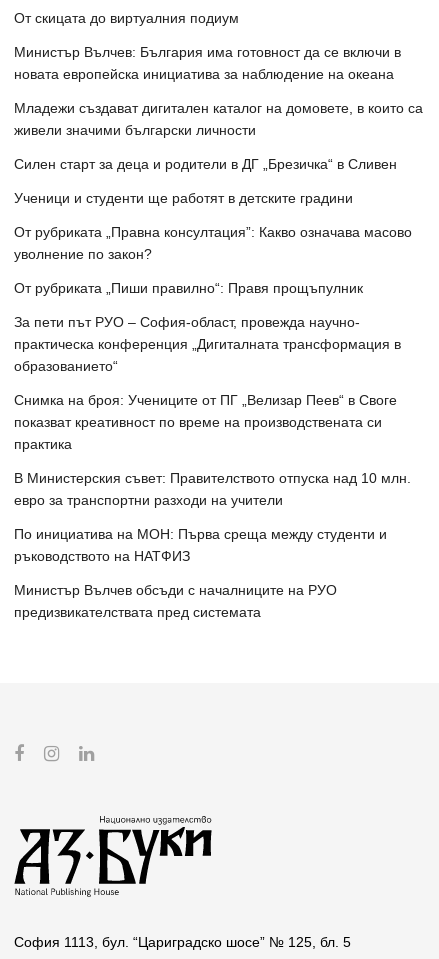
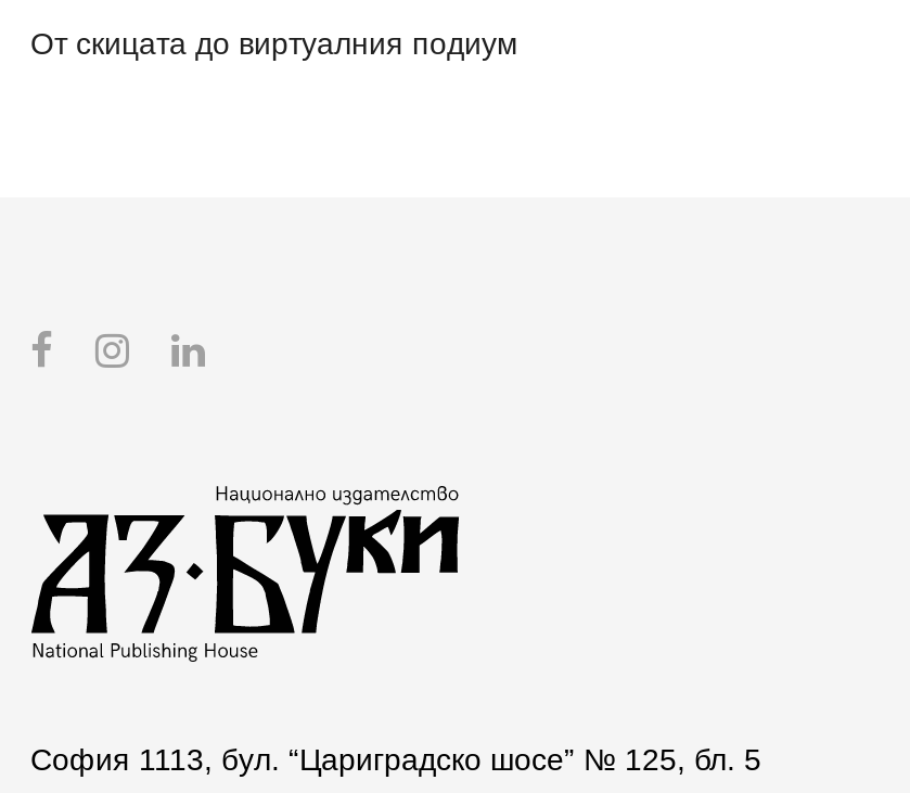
- Министър Вълчев: България има готовност да се включи в
- новата европейска инициатива за наблюдение на океана
- Младежи създават дигитален каталог на домовете, в които са
- живели значими български личности
- Силен старт за деца и родители в ДГ „Брезичка“ в Сливен
- Ученици и студенти ще работят в детските градини
- От рубриката „Правна консултация”: Какво означава масово
- уволнение по закон?
- От рубриката „Пиши правилно“: Правя прощъпулник
- За пети път РУО – София-област, провежда научно-
- практическа конференция „Дигиталната трансформация в
- образованието“
- Снимка на броя: Учениците от ПГ „Велизар Пеев“ в Своге
- показват креативност по време на производствената си
- практика
- В Министерския съвет: Правителството отпуска над 10 млн.
- евро за транспортни разходи на учители
- По инициатива на МОН: Първа среща между студенти и
- ръководството на НАТФИЗ
- Министър Вълчев обсъди с началниците на РУО
- предизвикателствата пред системата
